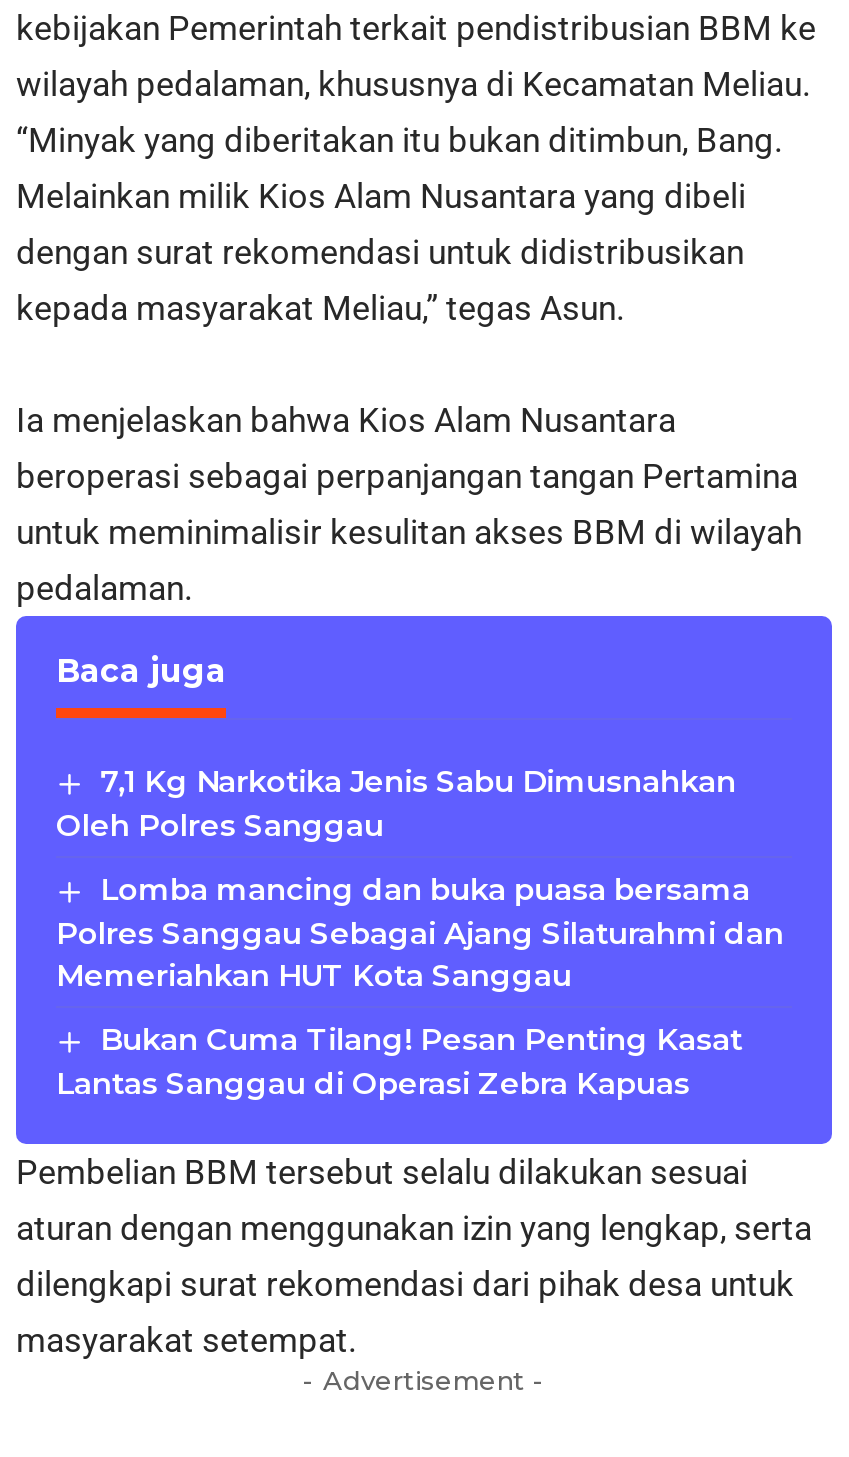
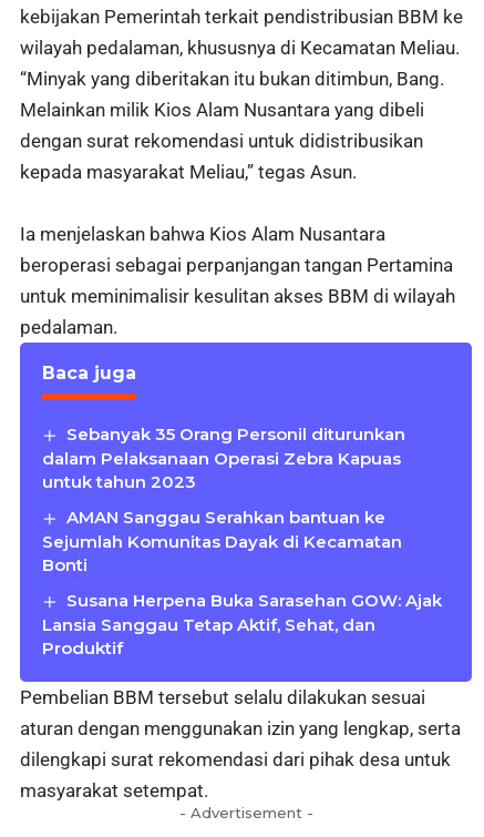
- 7,1 Kg Narkotika Jenis Sabu Dimusnahkan
- Oleh Polres Sanggau
+ Sebanyak 35 Orang Personil diturunkan
+ dalam Pelaksanaan Operasi Zebra Kapuas
+ untuk tahun 2023

- Lomba mancing dan buka puasa bersama
- Polres Sanggau Sebagai Ajang Silaturahmi dan
- Memeriahkan HUT Kota Sanggau
+ AMAN Sanggau Serahkan bantuan ke
+ Sejumlah Komunitas Dayak di Kecamatan
+ Bonti

- Bukan Cuma Tilang! Pesan Penting Kasat
- Lantas Sanggau di Operasi Zebra Kapuas
+ Susana Herpena Buka Sarasehan GOW: Ajak
+ Lansia Sanggau Tetap Aktif, Sehat, dan
+ Produktif
